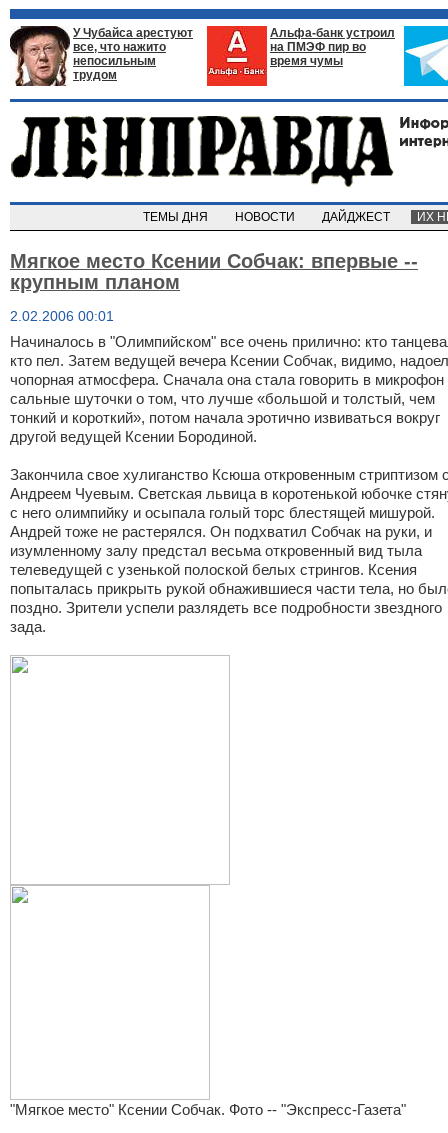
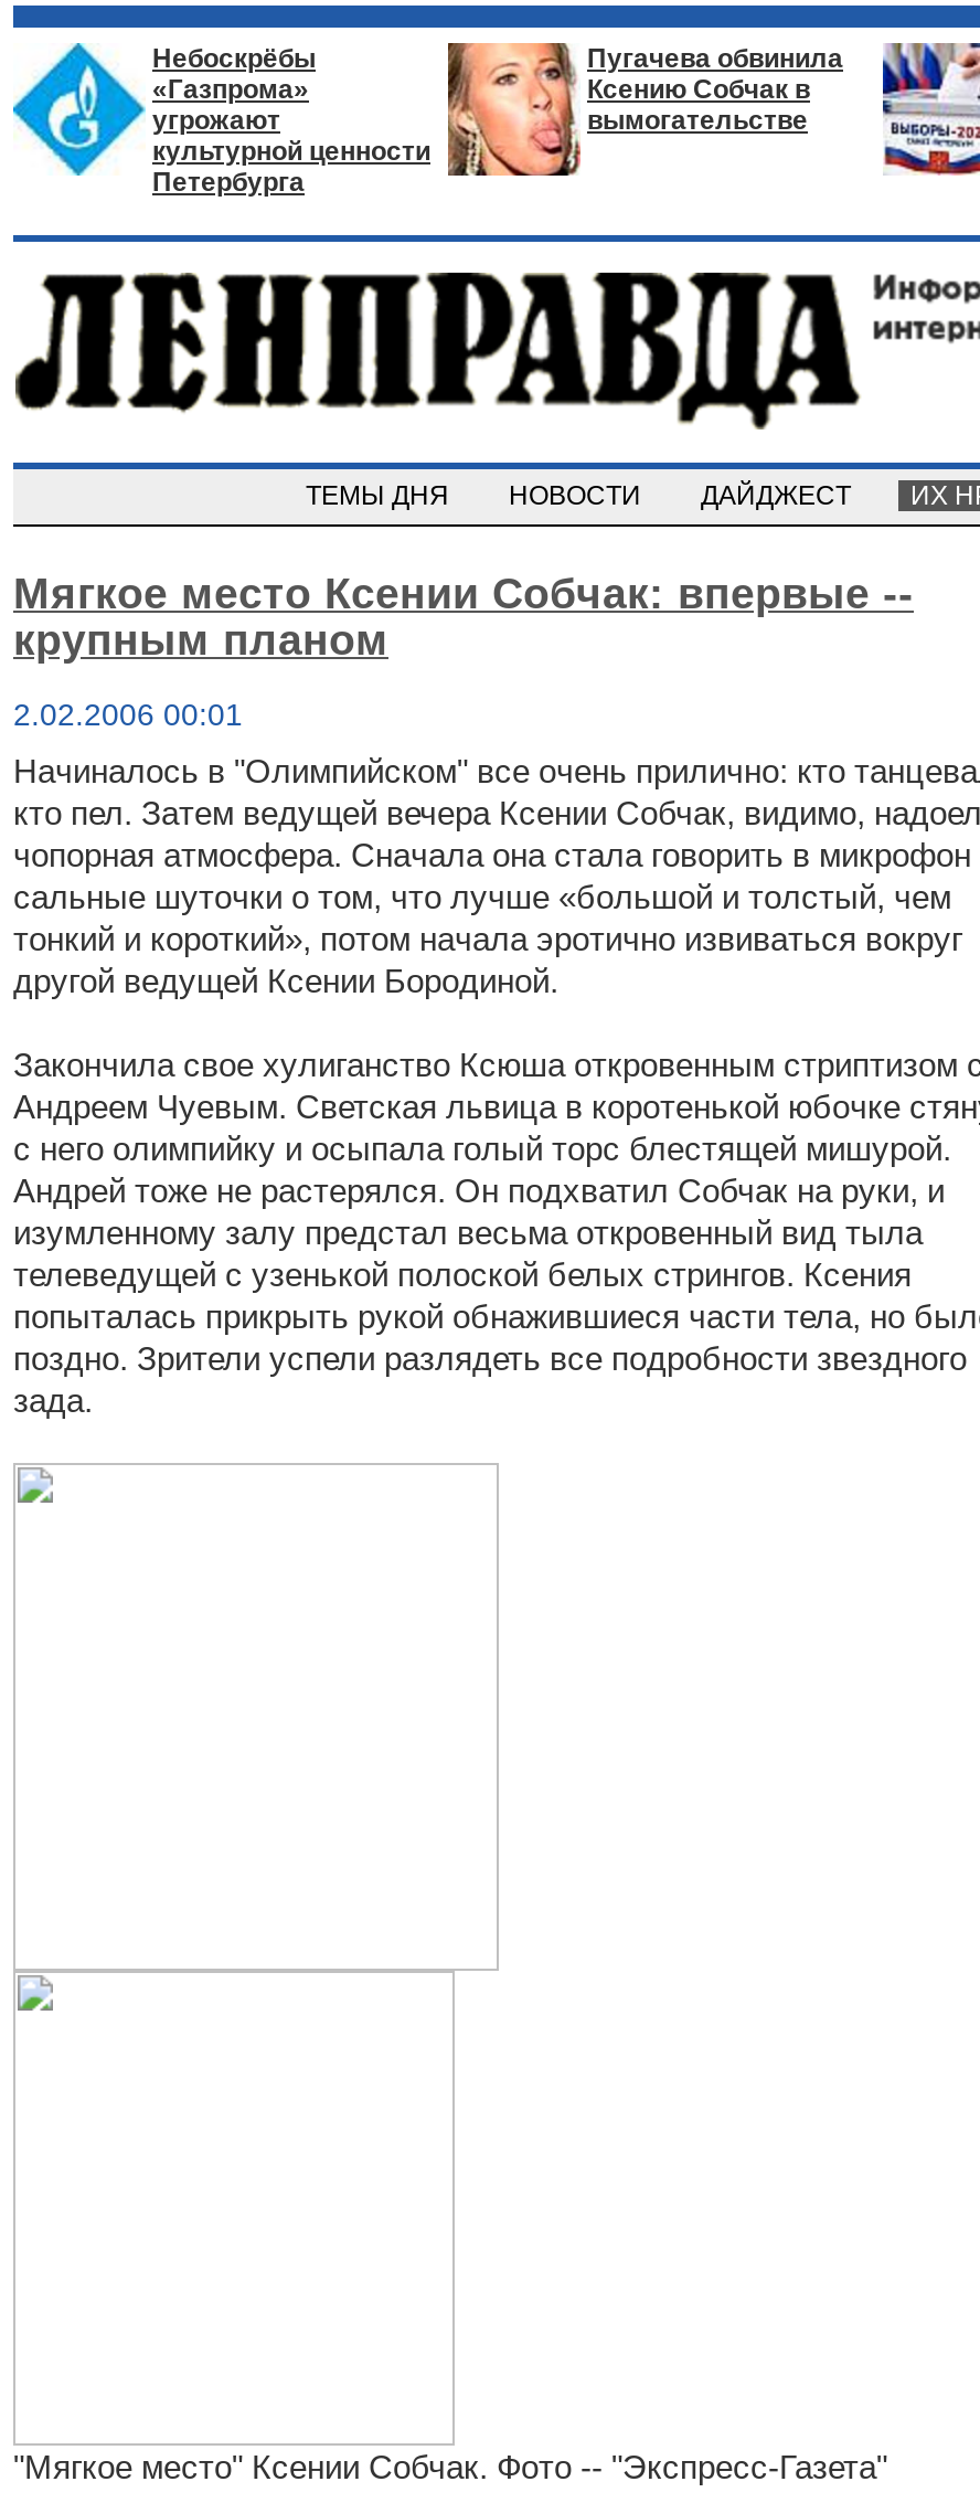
- [image]
- У Чубайса арестуют
- все, что нажито
- непосильным
- трудом
+ [image]
+ Небоскрёбы
+ «Газпрома»
+ угрожают
+ культурной ценности
+ Петербурга

- [image]
- Альфа-банк устроил
- на ПМЭФ пир во
- время чумы
+ [image]
+ Пугачева обвинила
+ Ксению Собчак в
+ вымогательстве

- [image]
+ [image]
